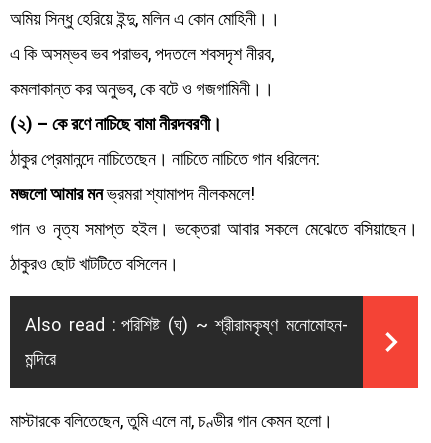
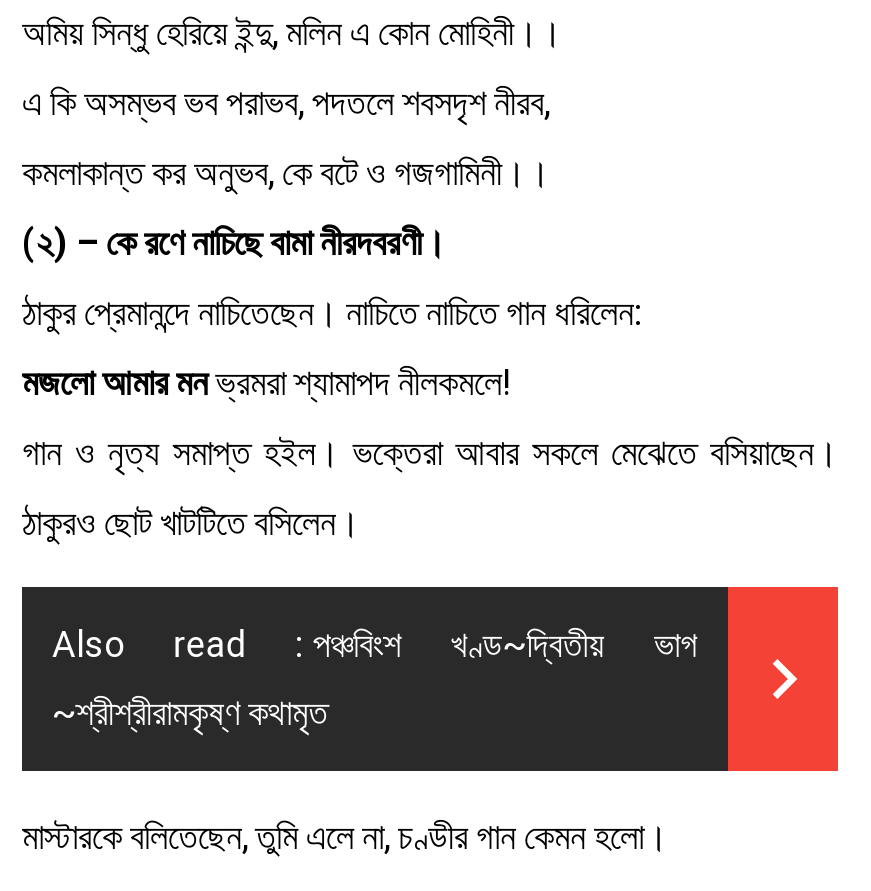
- Also read : পরিশিষ্ট (ঘ) ~ শ্রীরামকৃষ্ণ মনোমোহন-
+ Also read : পঞ্চবিংশ খণ্ড~দ্বিতীয় ভাগ

- মন্দিরে
+ ~শ্রীশ্রীরামকৃষ্ণ কথামৃত
